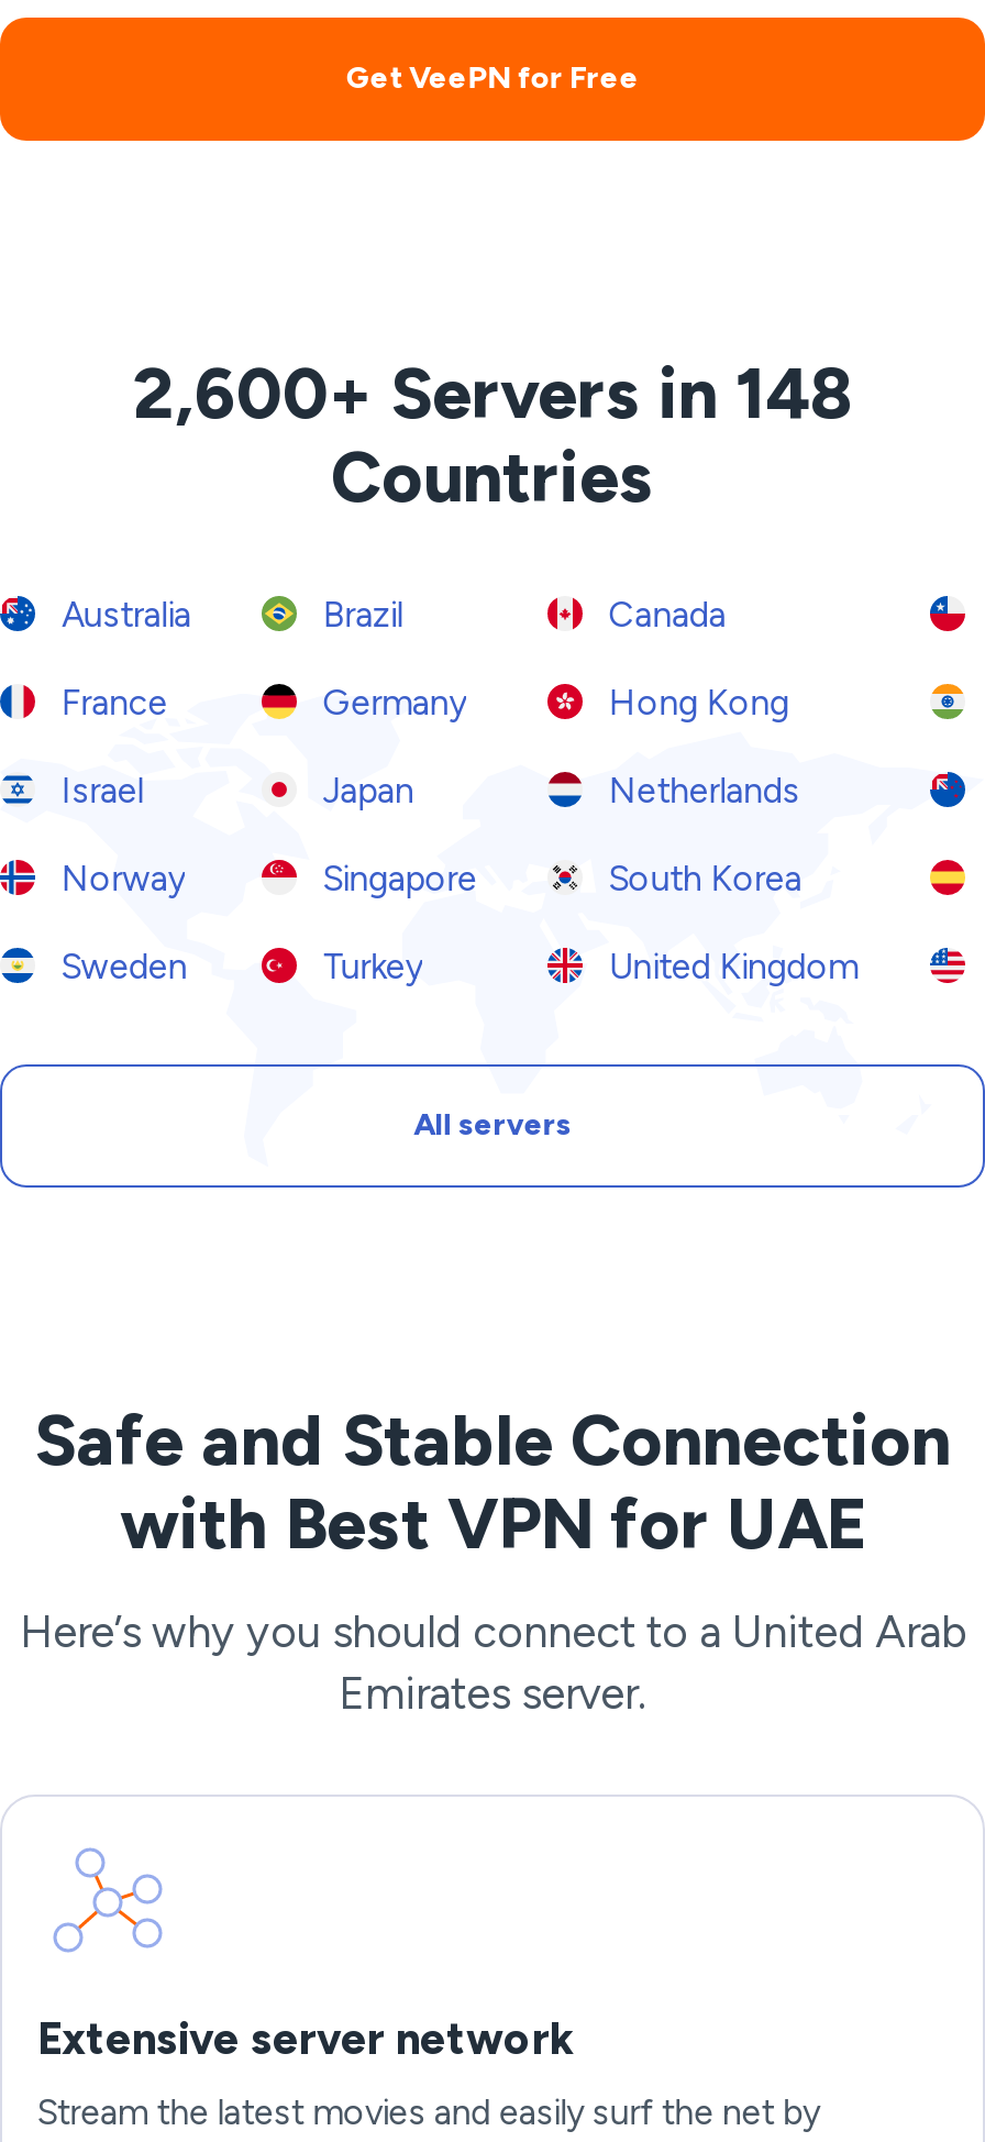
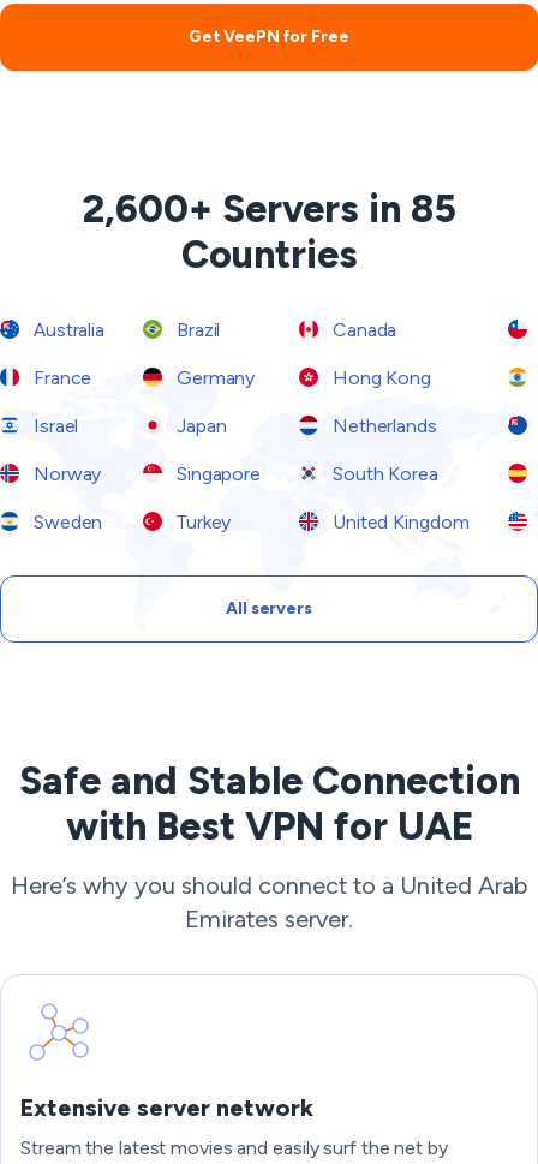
- 2,600+ Servers in 148
+ 2,600+ Servers in 85
